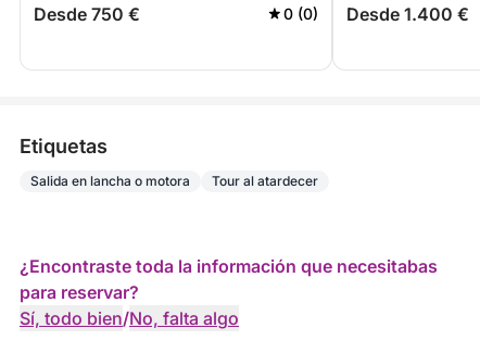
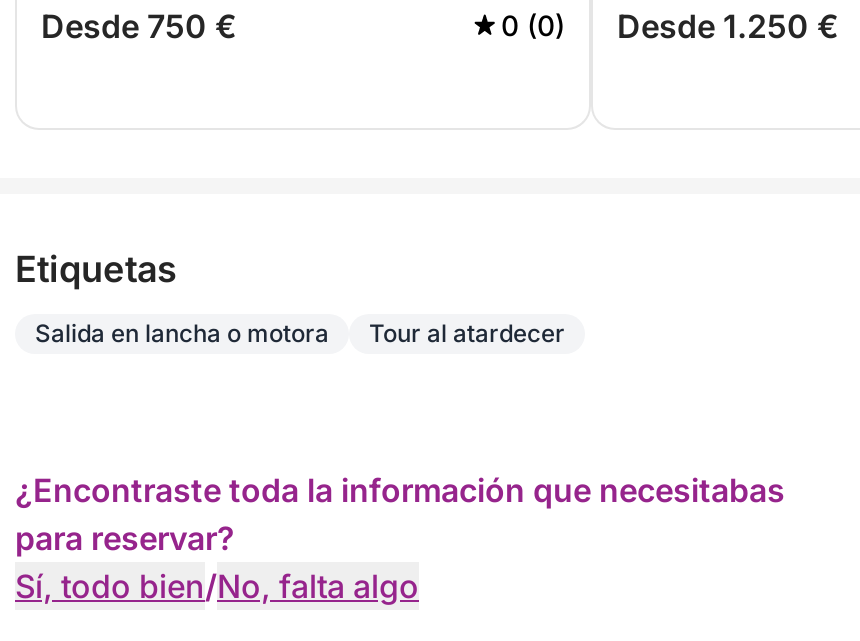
- 0 (0) Desde 1.400 €
+ 0 (0) Desde 1.250 €
